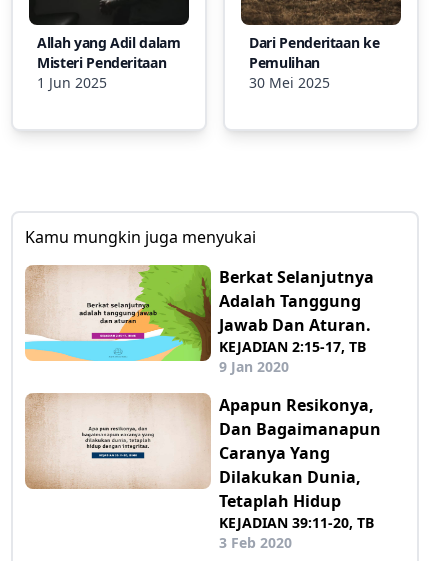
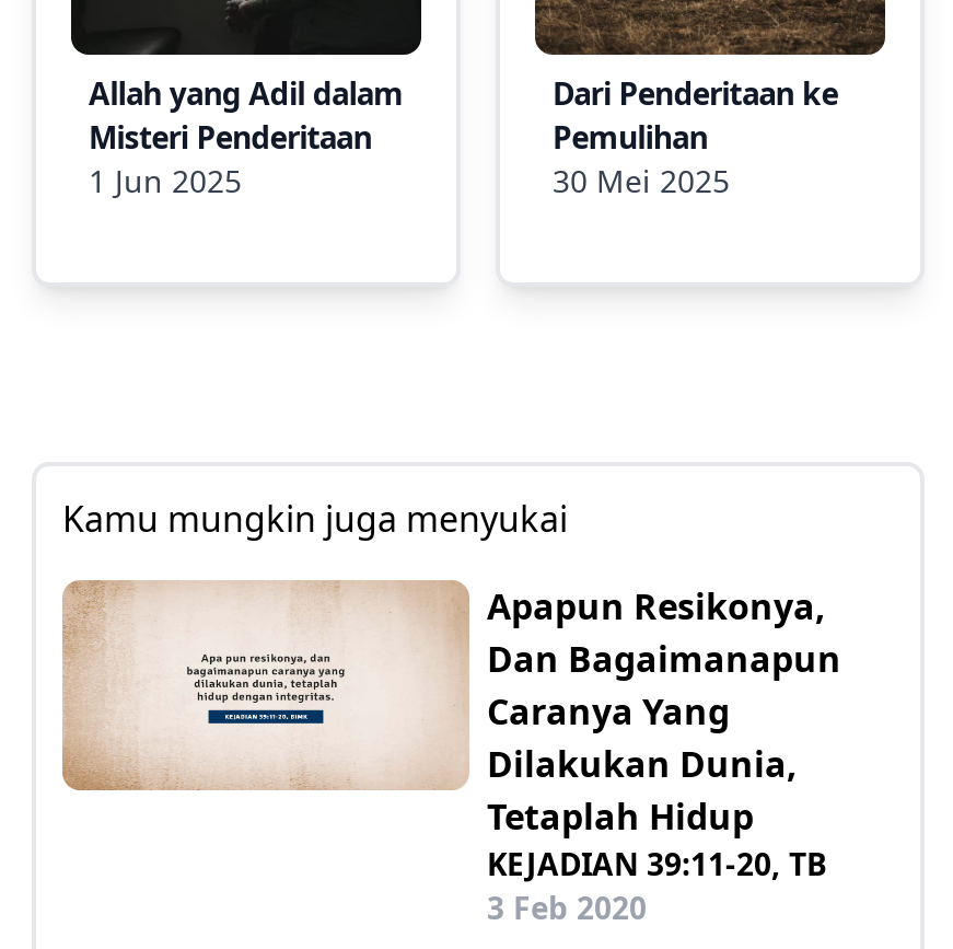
- [image]
- Berkat Selanjutnya
- Adalah Tanggung
- Jawab Dan Aturan.
- KEJADIAN 2:15-17, TB
- 9 Jan 2020
